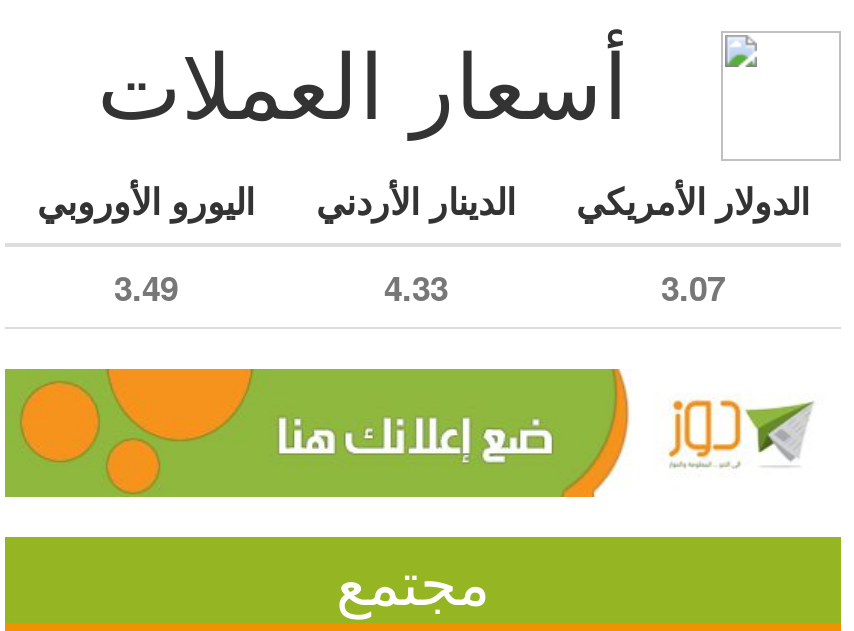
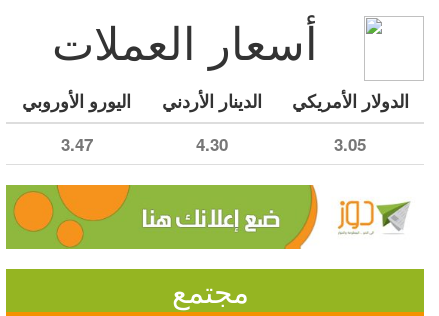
- 3.49
+ 3.47

- 4.33
+ 4.30

- 3.07
+ 3.05
